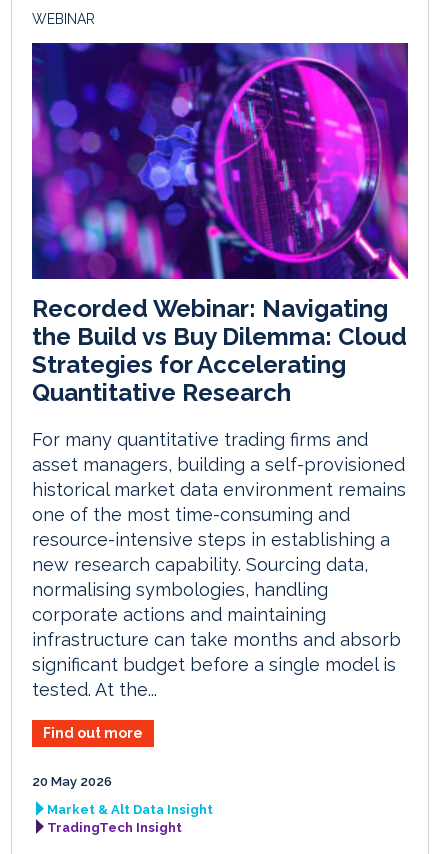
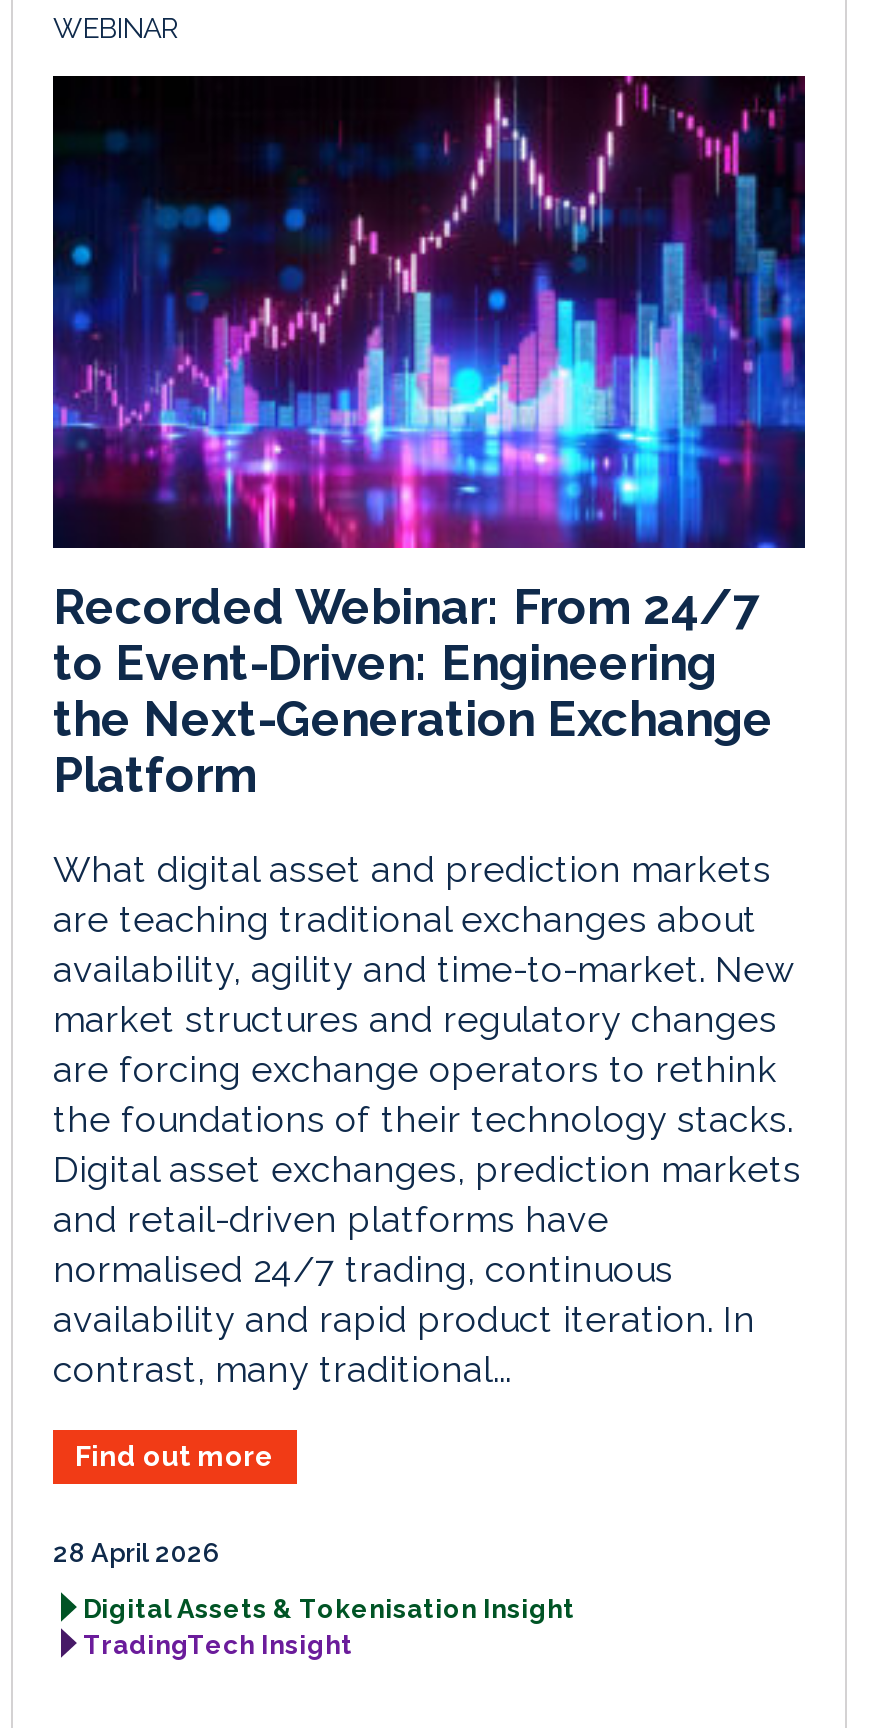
- [image]
- Recorded Webinar: Navigating
- the Build vs Buy Dilemma: Cloud
- Strategies for Accelerating
- Quantitative Research
+ [image]
+ Recorded Webinar: From 24/7
+ to Event-Driven: Engineering
+ the Next-Generation Exchange
+ Platform

- For many quantitative trading firms and
- asset managers, building a self-provisioned
- historical market data environment remains
- one of the most time-consuming and
- resource-intensive steps in establishing a
- new research capability. Sourcing data,
- normalising symbologies, handling
- corporate actions and maintaining
- infrastructure can take months and absorb
- significant budget before a single model is
- tested. At the...
+ What digital asset and prediction markets
+ are teaching traditional exchanges about
+ availability, agility and time-to-market. New
+ market structures and regulatory changes
+ are forcing exchange operators to rethink
+ the foundations of their technology stacks.
+ Digital asset exchanges, prediction markets
+ and retail-driven platforms have
+ normalised 24/7 trading, continuous
+ availability and rapid product iteration. In
+ contrast, many traditional...

- 20 May 2026
+ 28 April 2026

- Market & Alt Data Insight
+ Digital Assets & Tokenisation Insight
